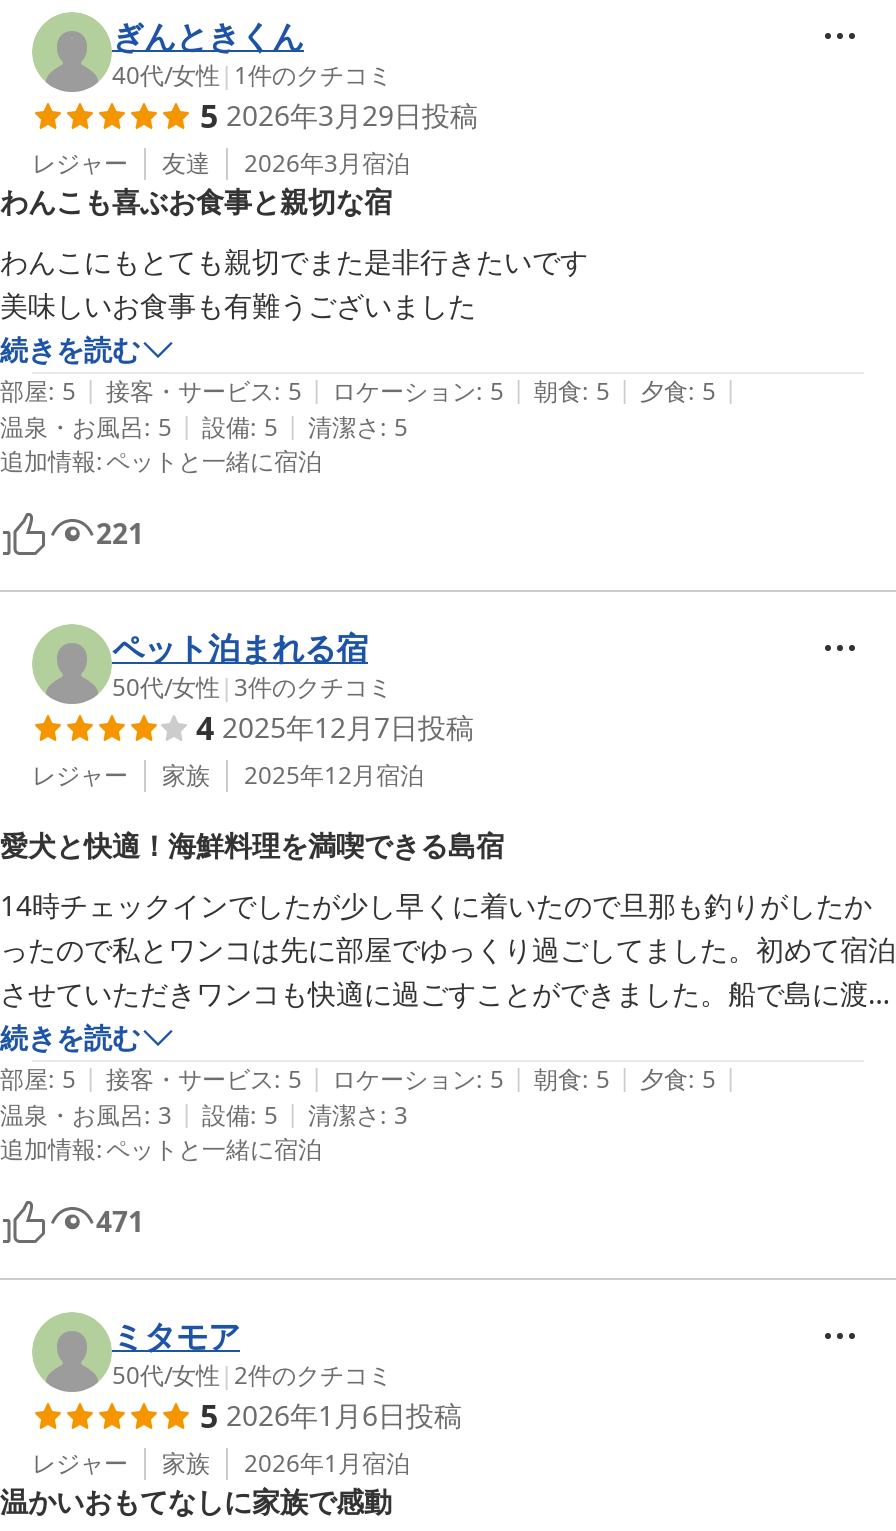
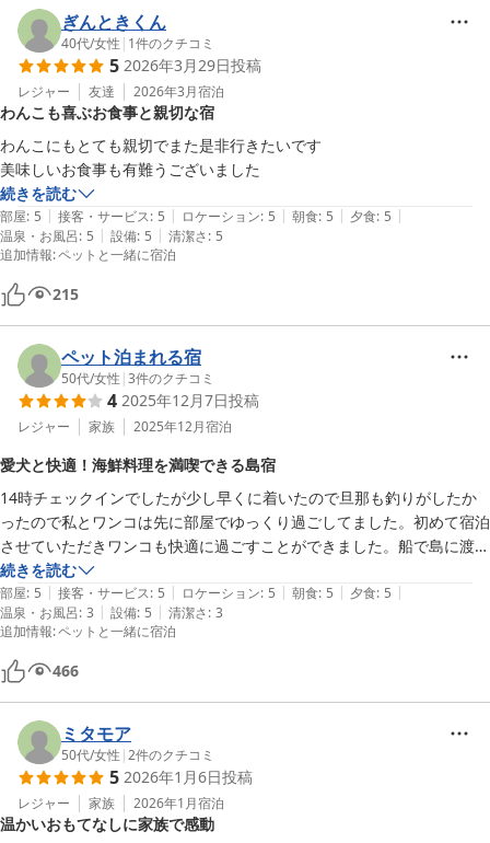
- 221
+ 215

- 471
+ 466
